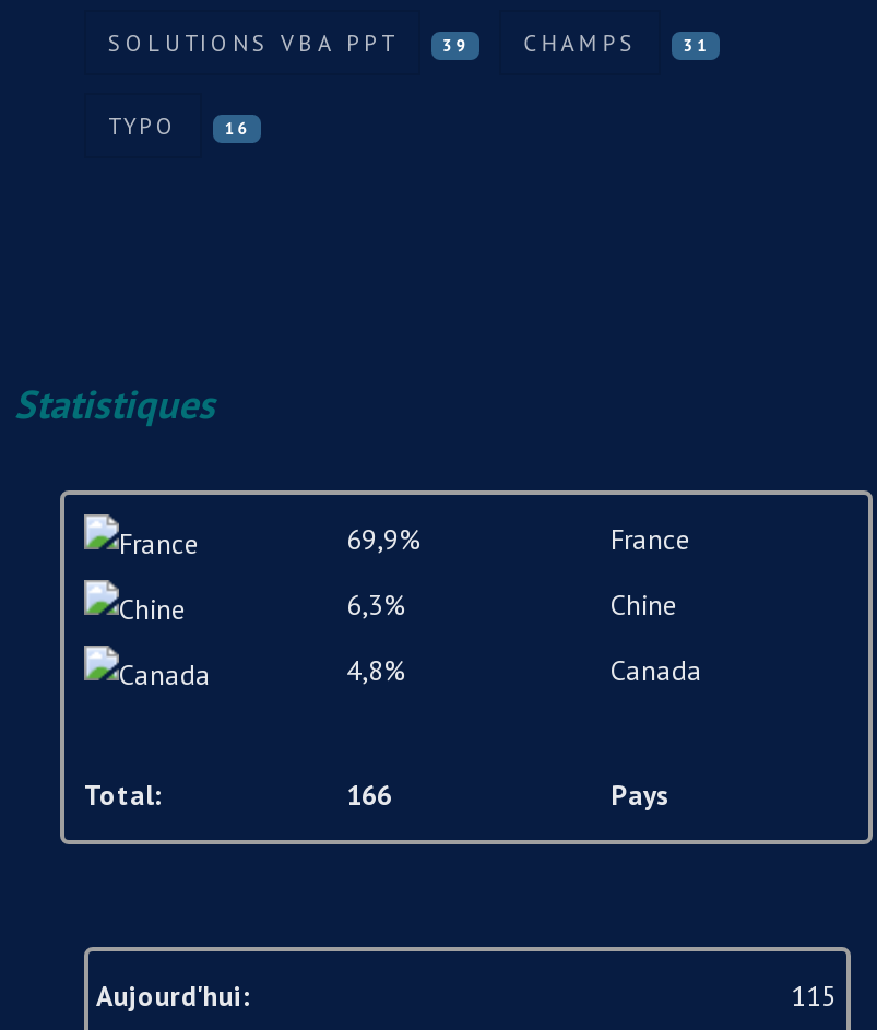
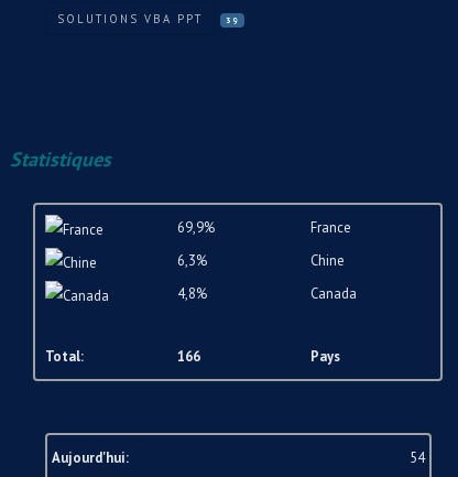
- CHAMPS
- 31
- TYPO
- 16

- 115
+ 54
